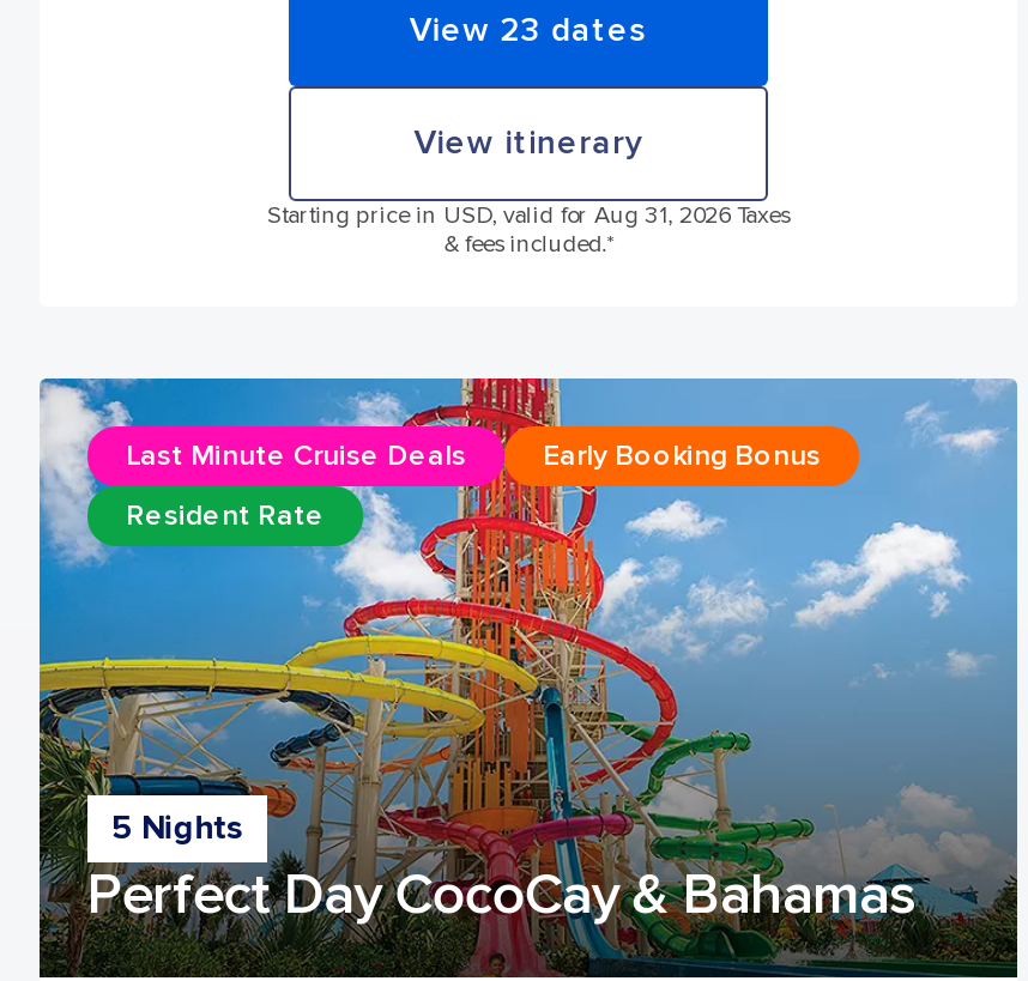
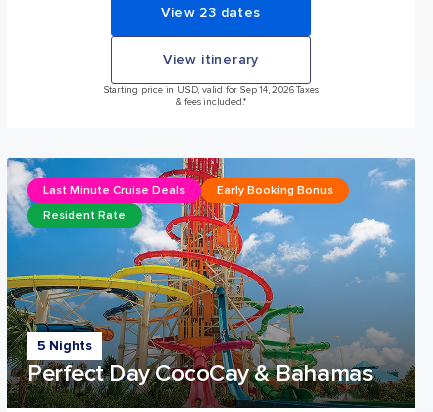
- Starting price in USD, valid for Aug 31, 2026 Taxes
+ Starting price in USD, valid for Sep 14, 2026 Taxes
